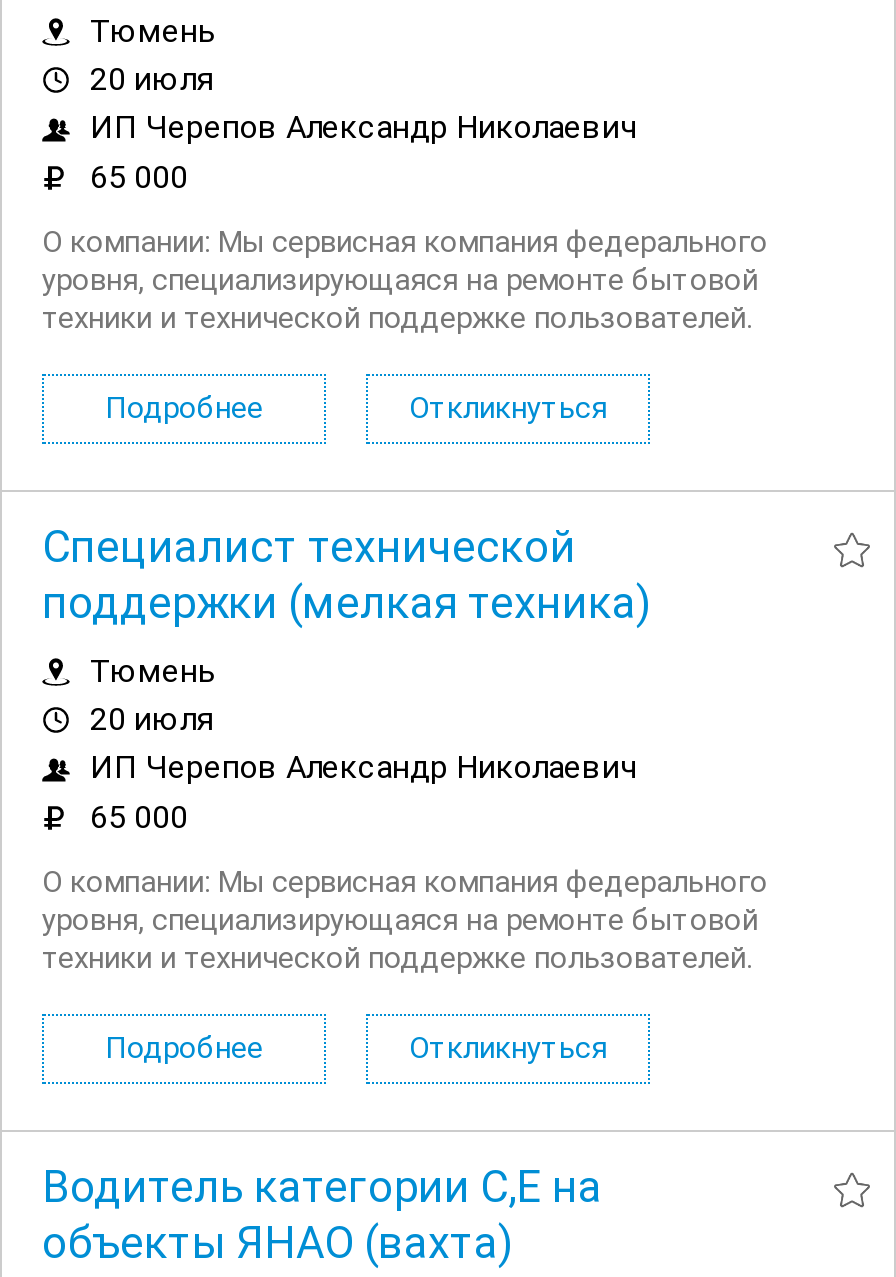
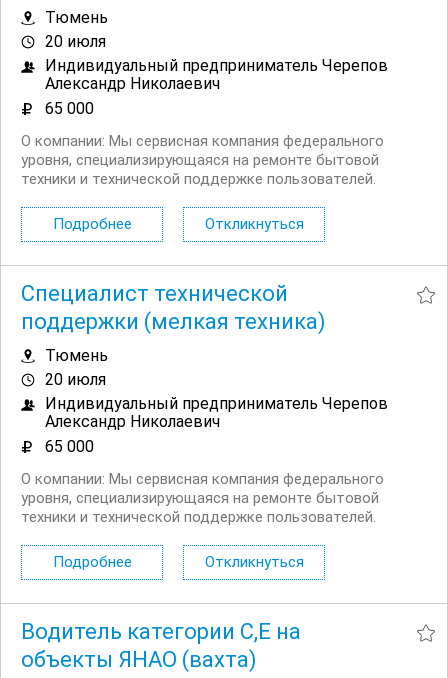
- ИП Черепов Александр Николаевич
+ Индивидуальный предприниматель Черепов
+ Александр Николаевич

- ИП Черепов Александр Николаевич
+ Индивидуальный предприниматель Черепов
+ Александр Николаевич
